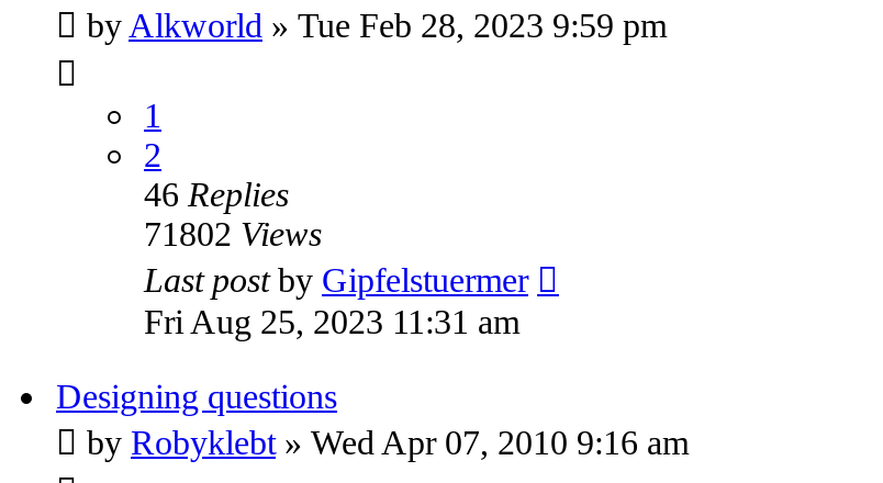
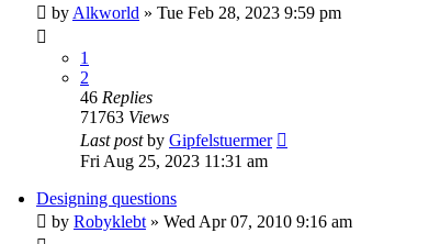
- 71802 Views
+ 71763 Views
